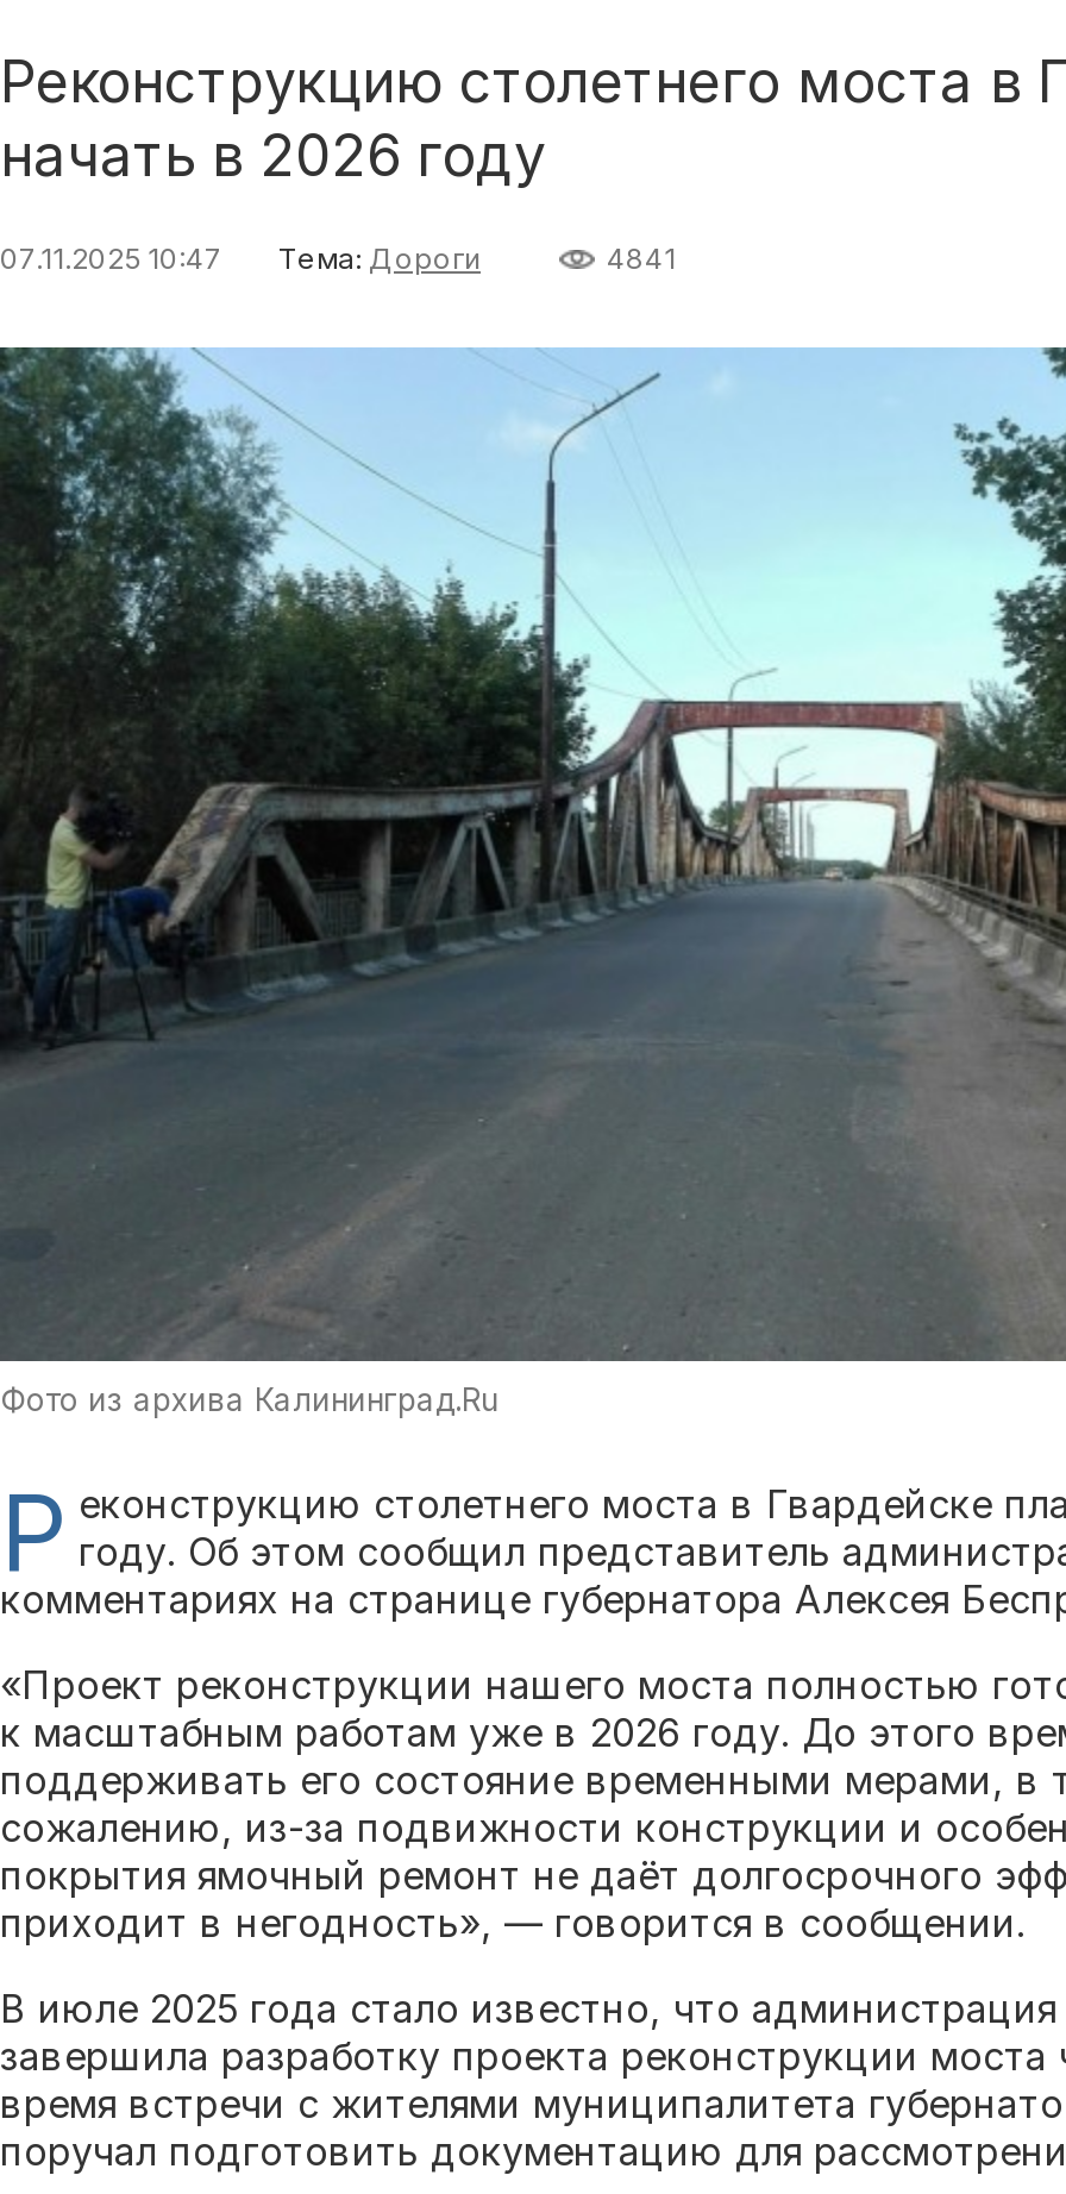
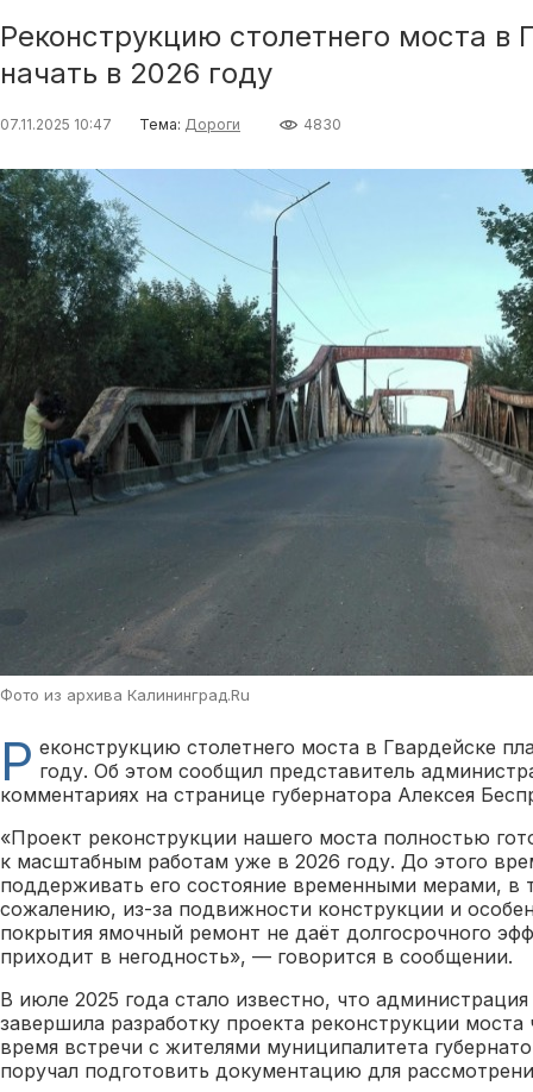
- 4841
+ 4830
